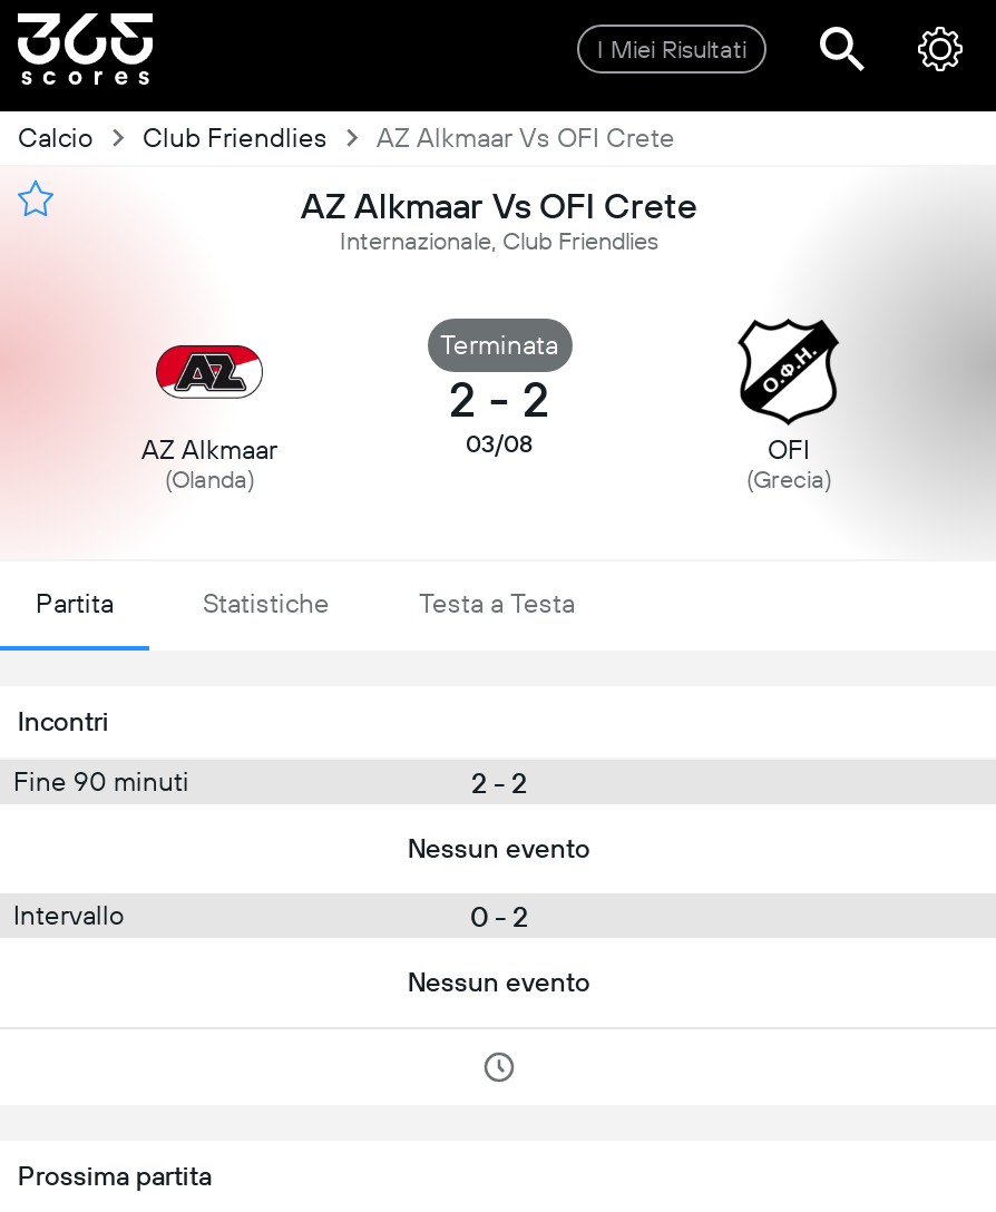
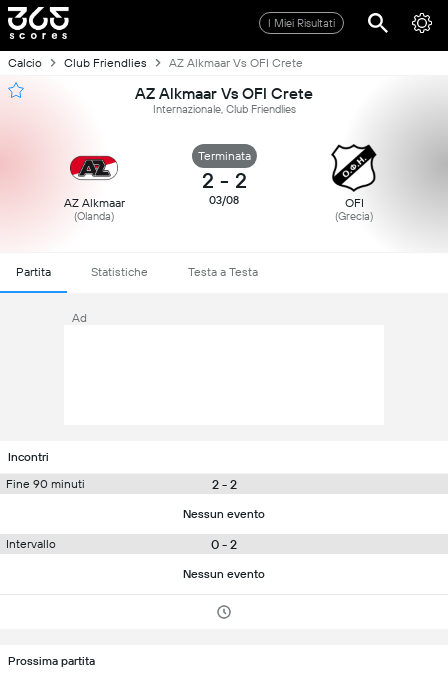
+ Ad
